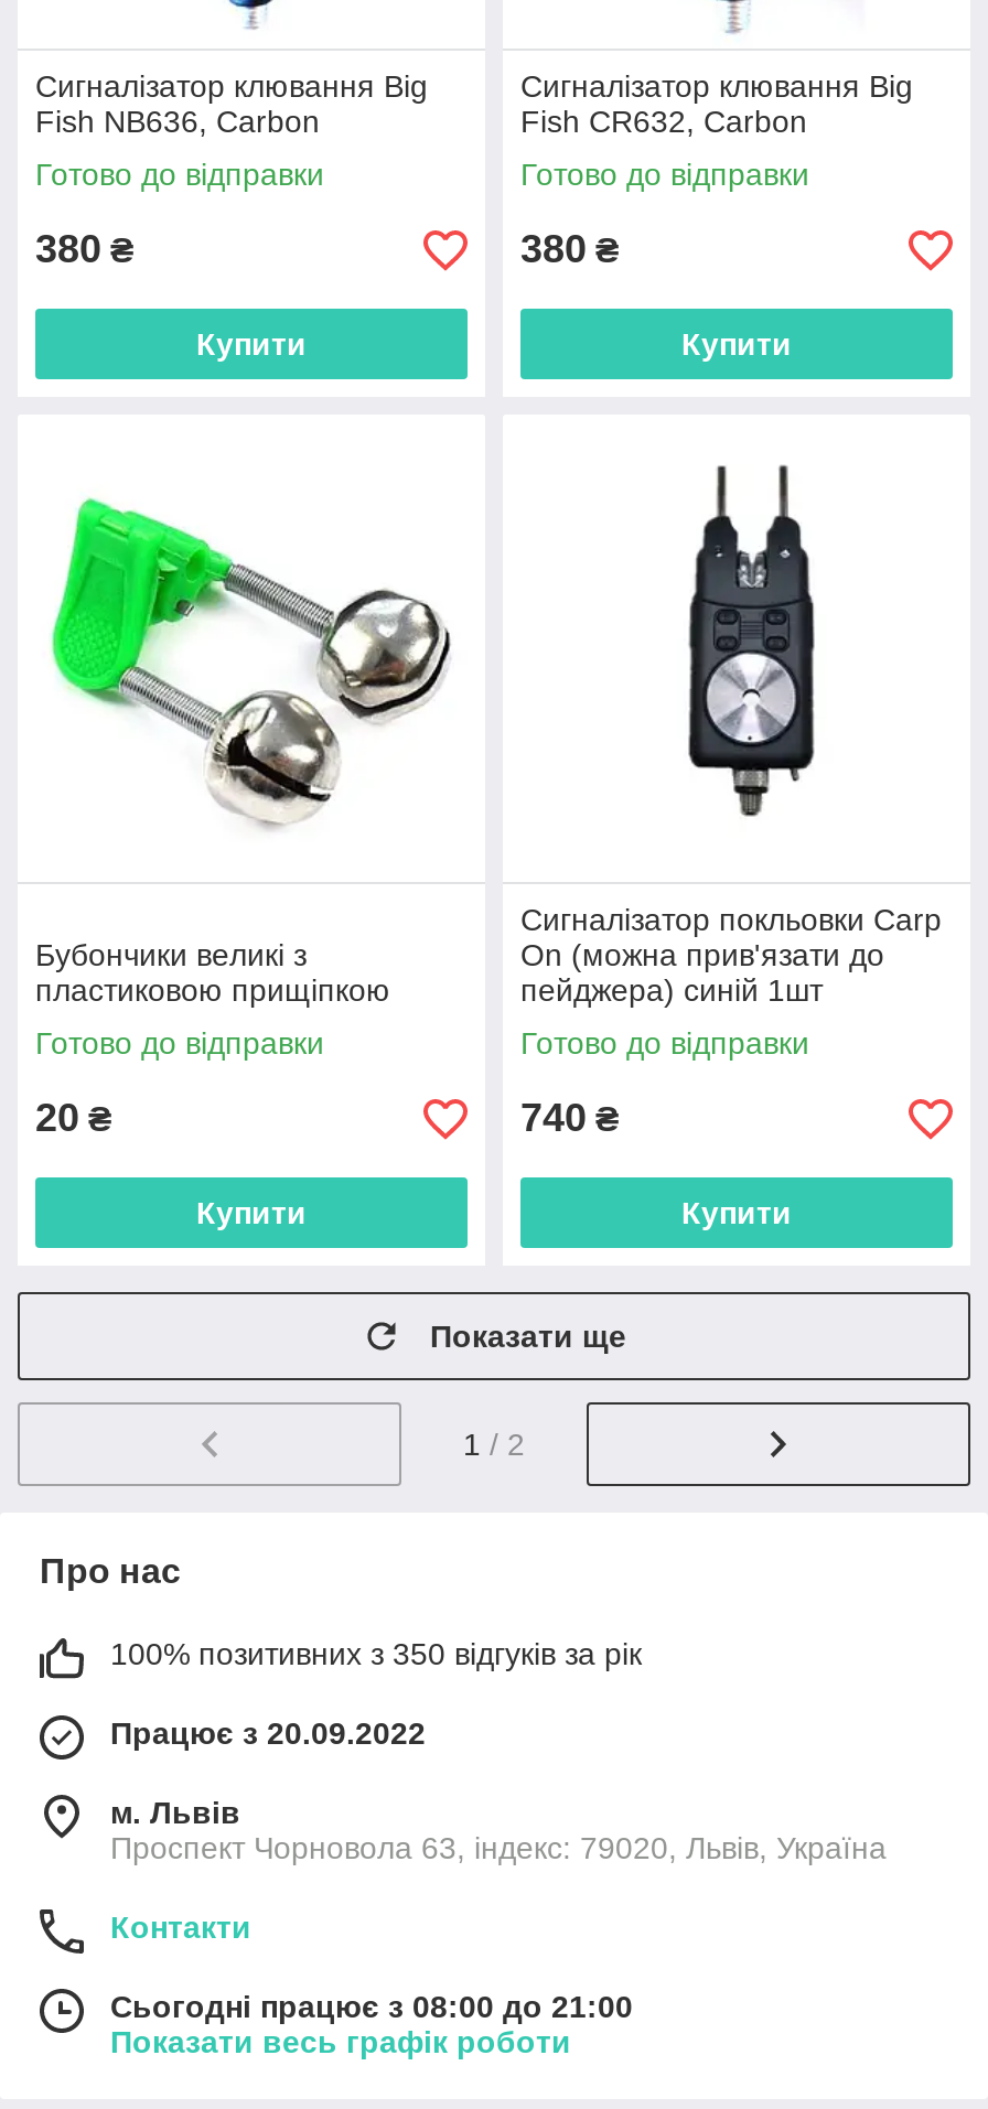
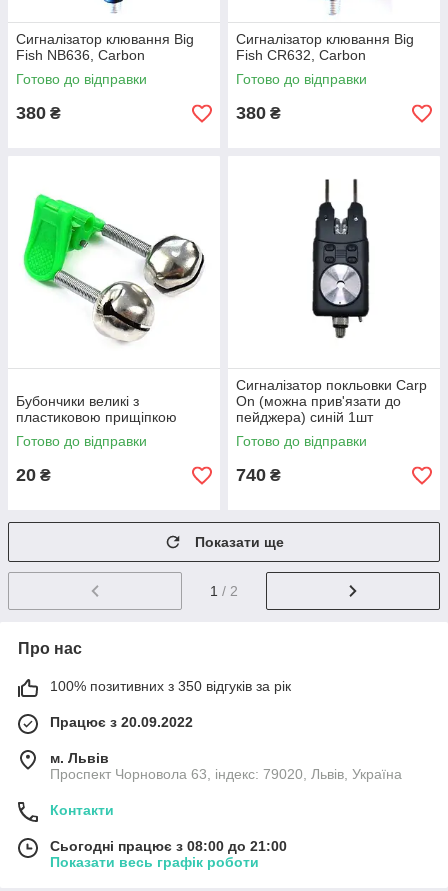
- Купити

- Купити

- Купити

- Купити
